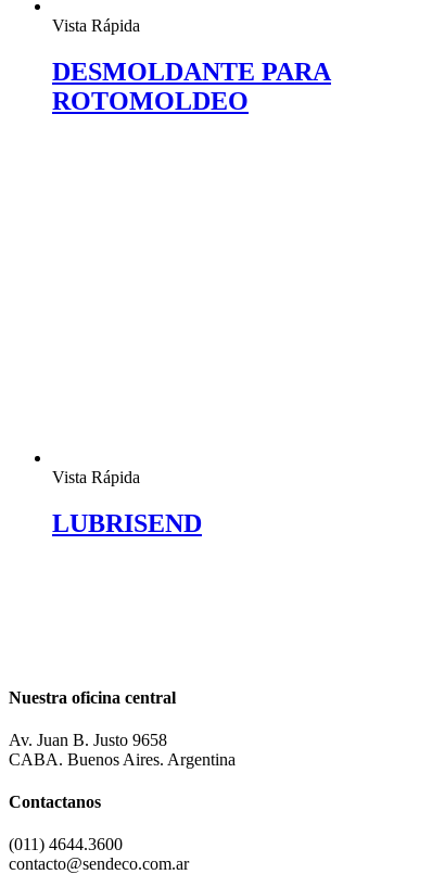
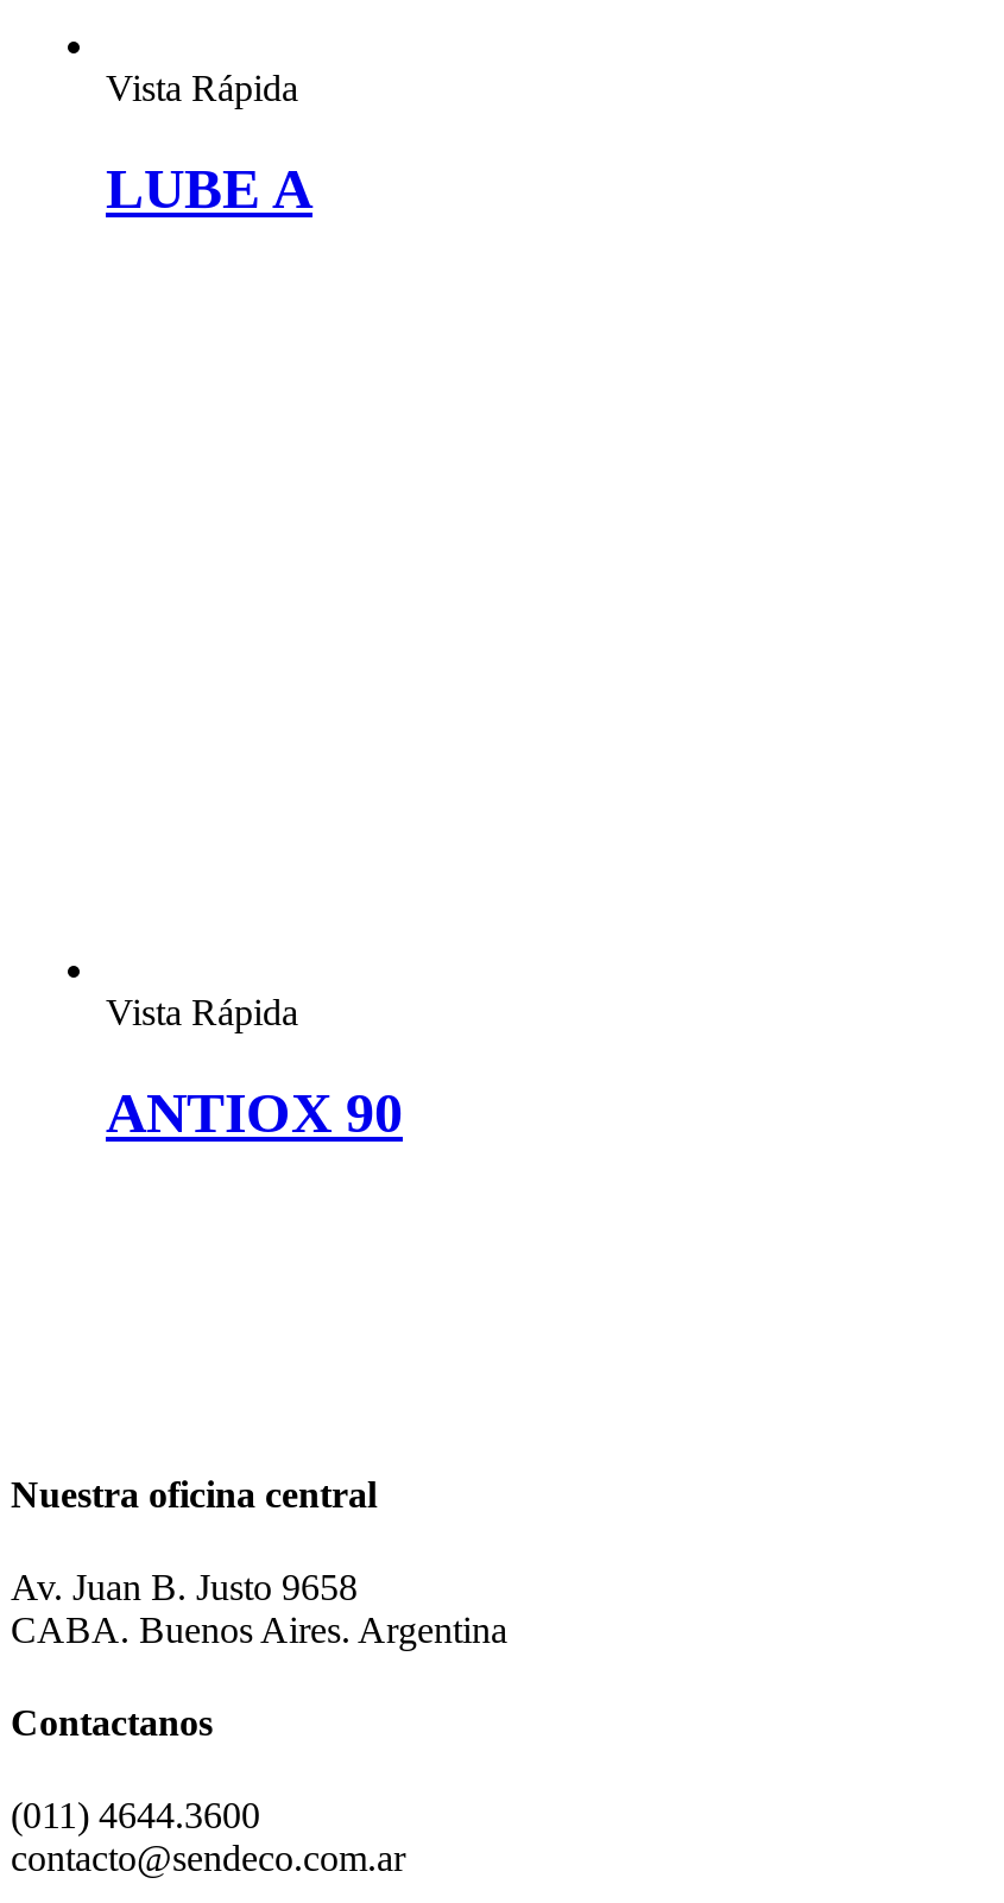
- DESMOLDANTE PARA
- ROTOMOLDEO
+ LUBE A

- LUBRISEND
+ ANTIOX 90
